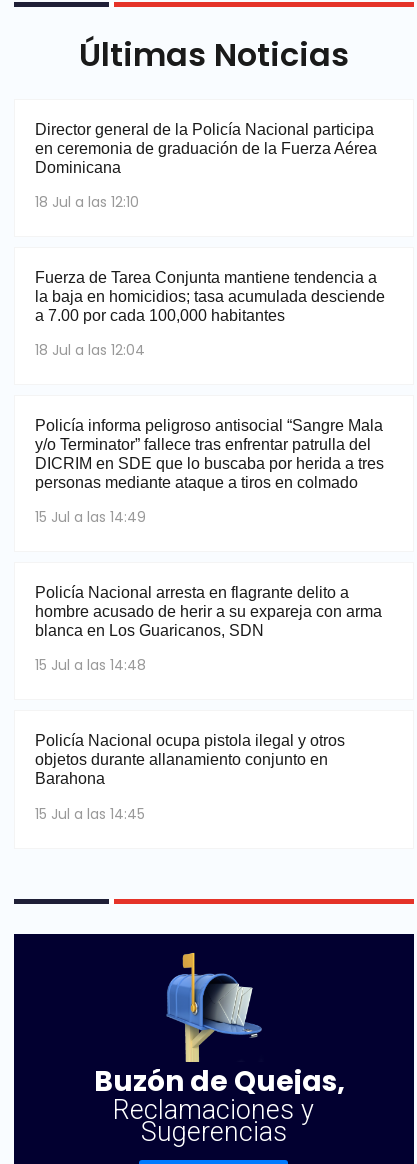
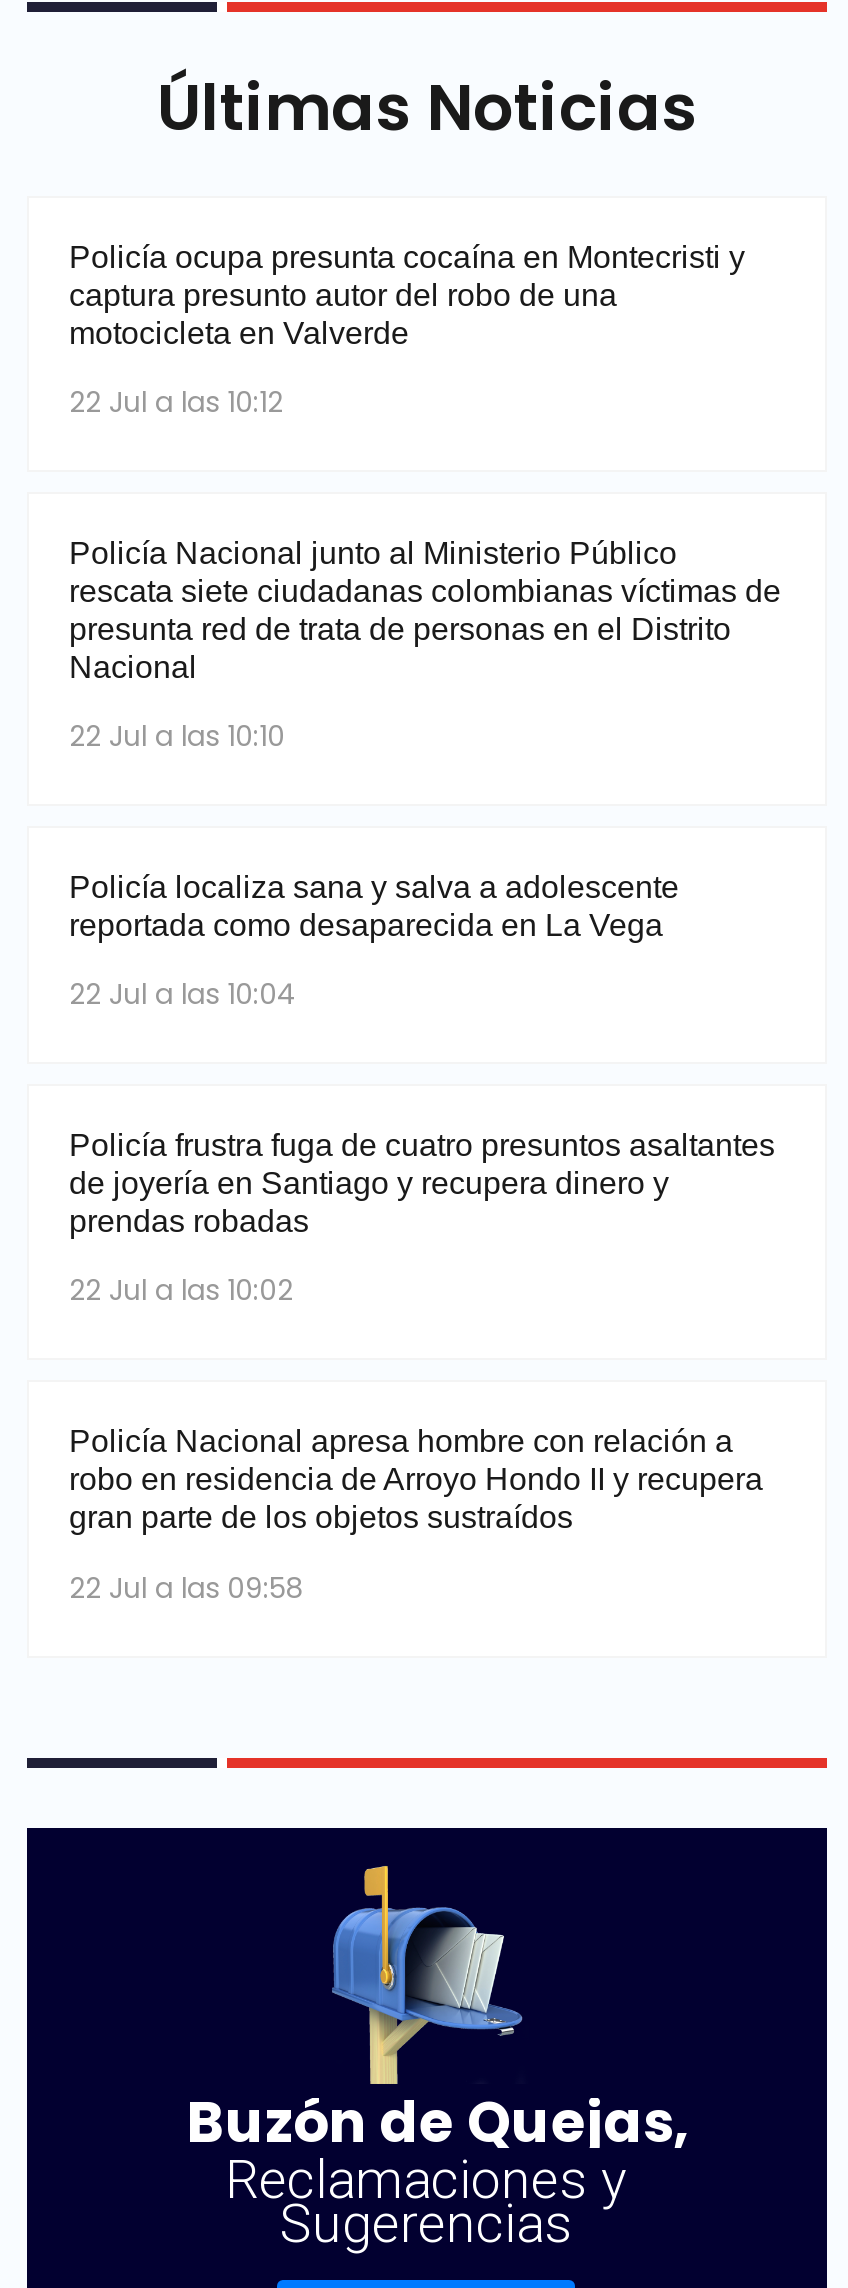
- Director general de la Policía Nacional participa
- en ceremonia de graduación de la Fuerza Aérea
- Dominicana
+ Policía ocupa presunta cocaína en Montecristi y
+ captura presunto autor del robo de una
+ motocicleta en Valverde

- 18 Jul a las 12:10
+ 22 Jul a las 10:12

- Fuerza de Tarea Conjunta mantiene tendencia a
- la baja en homicidios; tasa acumulada desciende
- a 7.00 por cada 100,000 habitantes
+ Policía Nacional junto al Ministerio Público
+ rescata siete ciudadanas colombianas víctimas de
+ presunta red de trata de personas en el Distrito
+ Nacional

- 18 Jul a las 12:04
+ 22 Jul a las 10:10

- Policía informa peligroso antisocial “Sangre Mala
- y/o Terminator” fallece tras enfrentar patrulla del
- DICRIM en SDE que lo buscaba por herida a tres
- personas mediante ataque a tiros en colmado
+ Policía localiza sana y salva a adolescente
+ reportada como desaparecida en La Vega

- 15 Jul a las 14:49
+ 22 Jul a las 10:04

- Policía Nacional arresta en flagrante delito a
- hombre acusado de herir a su expareja con arma
- blanca en Los Guaricanos, SDN
+ Policía frustra fuga de cuatro presuntos asaltantes
+ de joyería en Santiago y recupera dinero y
+ prendas robadas

- 15 Jul a las 14:48
+ 22 Jul a las 10:02

- Policía Nacional ocupa pistola ilegal y otros
- objetos durante allanamiento conjunto en
- Barahona
+ Policía Nacional apresa hombre con relación a
+ robo en residencia de Arroyo Hondo II y recupera
+ gran parte de los objetos sustraídos

- 15 Jul a las 14:45
+ 22 Jul a las 09:58
